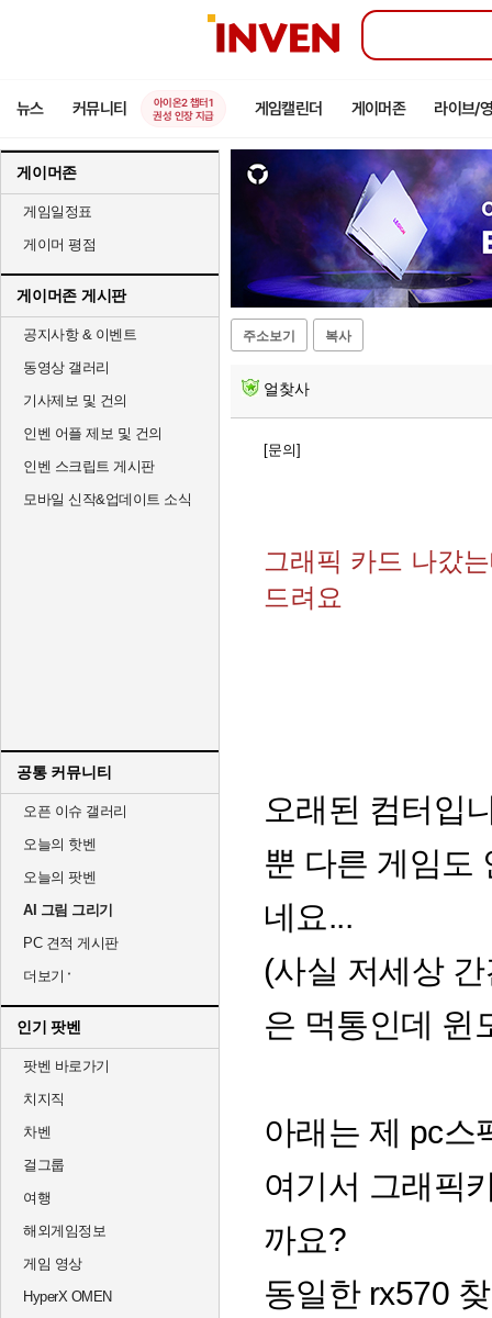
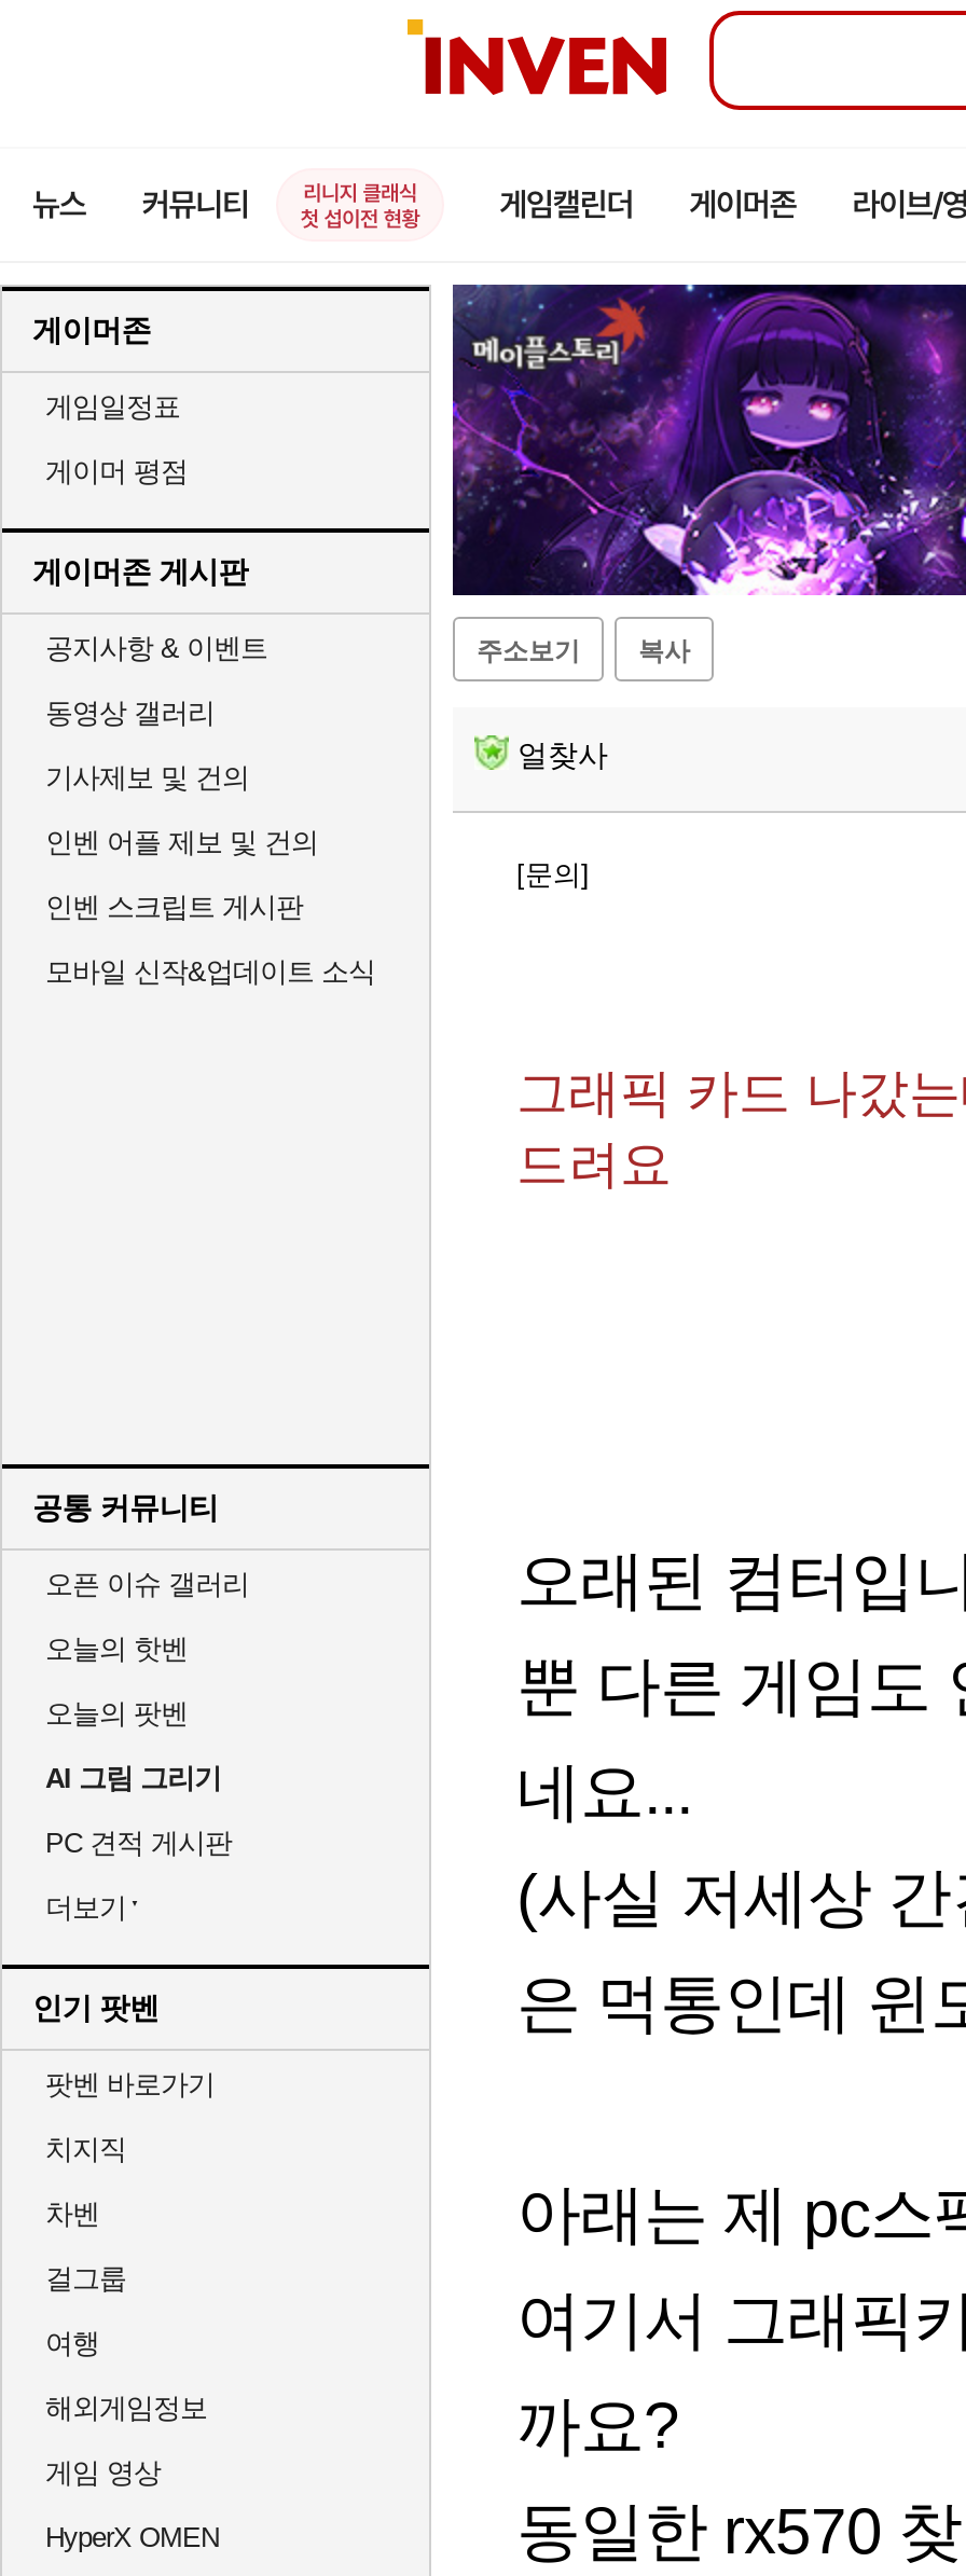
- 아이온2 챕터1
- 권성 인장 지급
+ 리니지 클래식
+ 첫 섭이전 현황

- [image]
+ [image]
